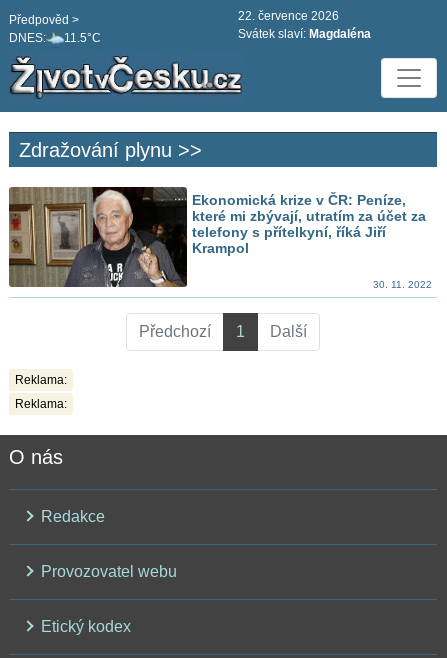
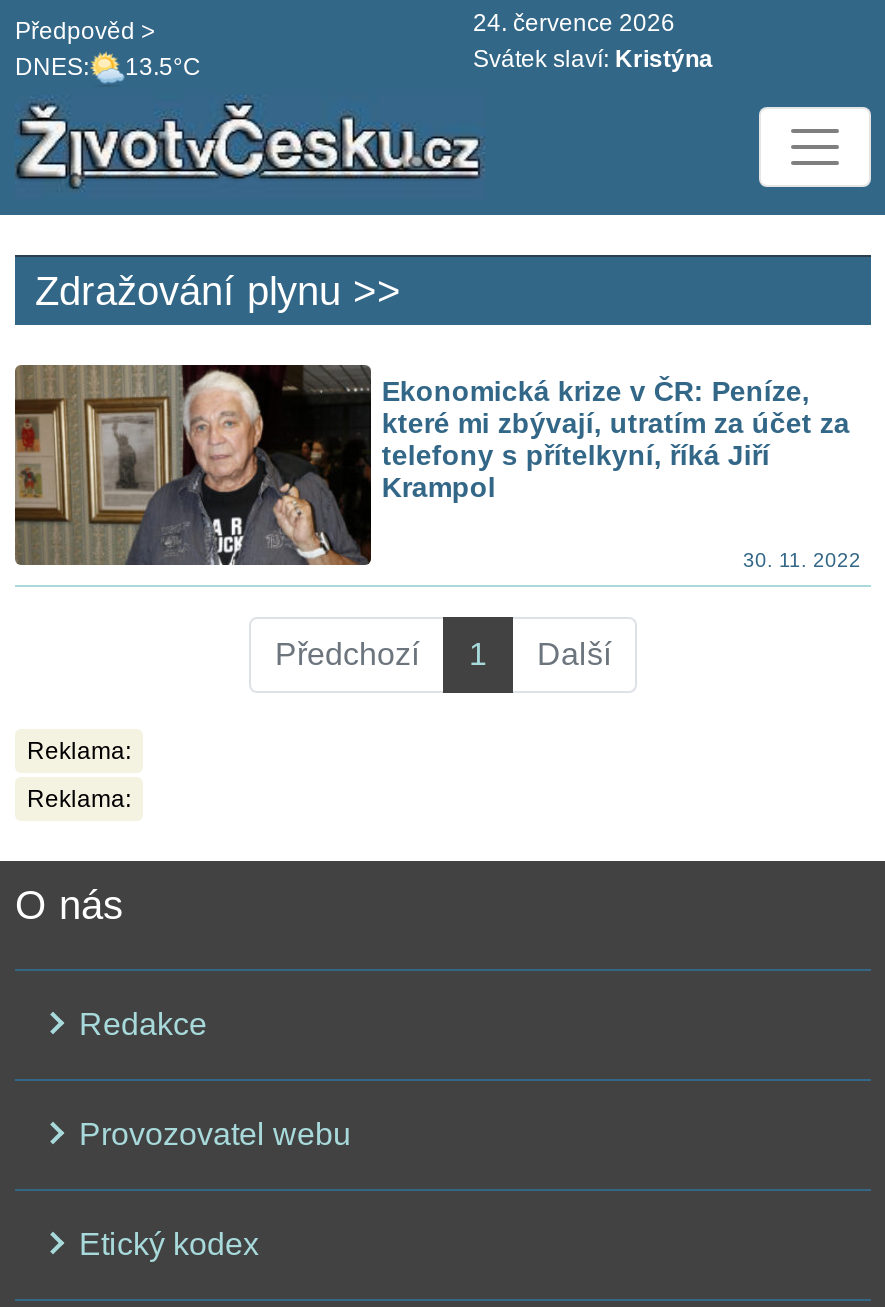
- 22. července 2026
+ 24. července 2026

- DNES: 11.5°C
+ DNES: 13.5°C

- Svátek slaví: Magdaléna
+ Svátek slaví: Kristýna
